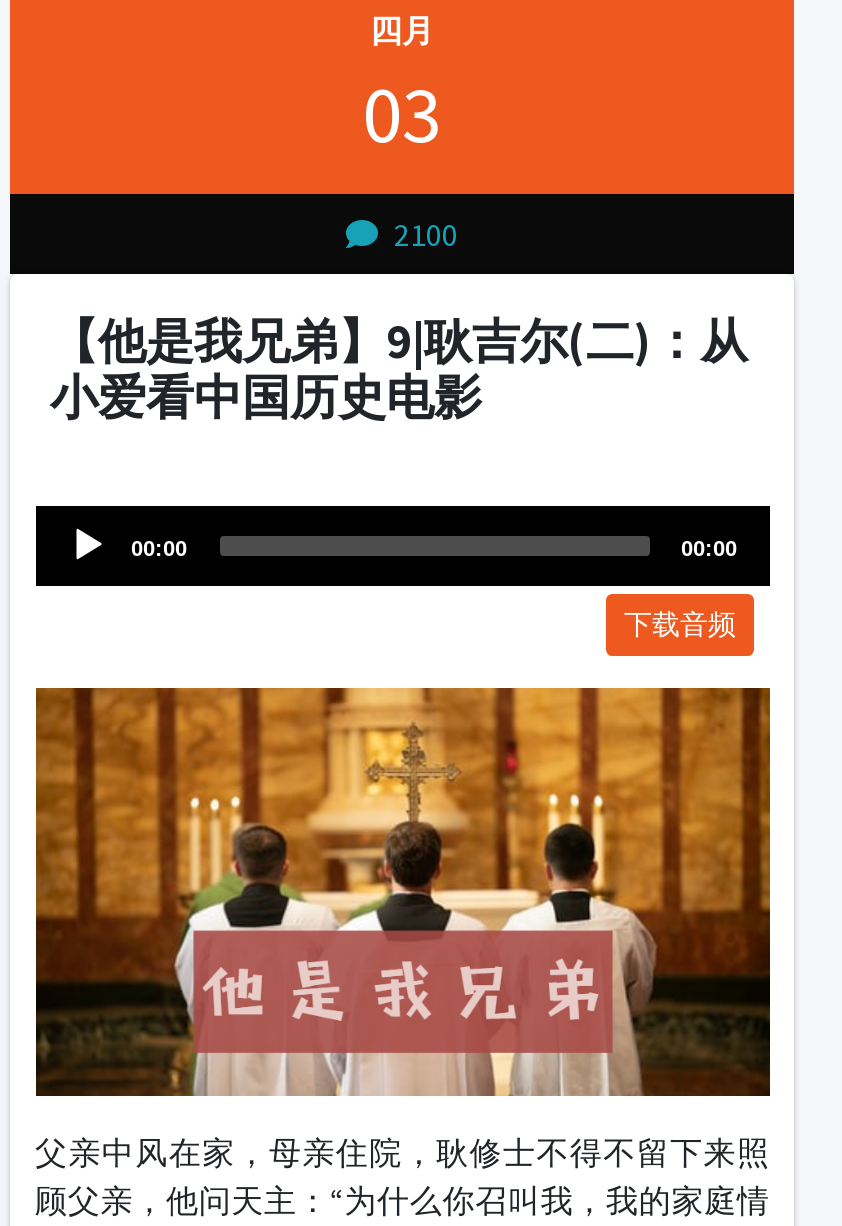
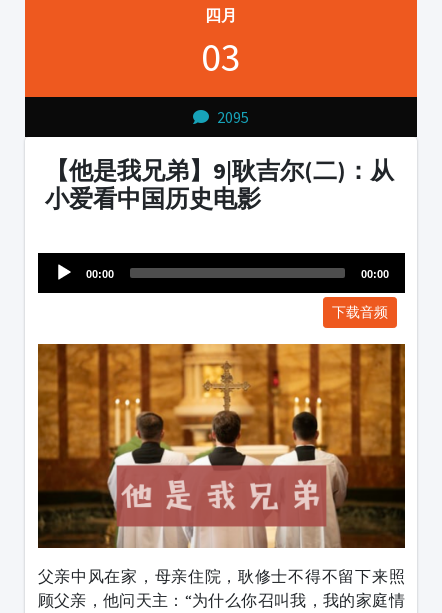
- 2100
+ 2095
